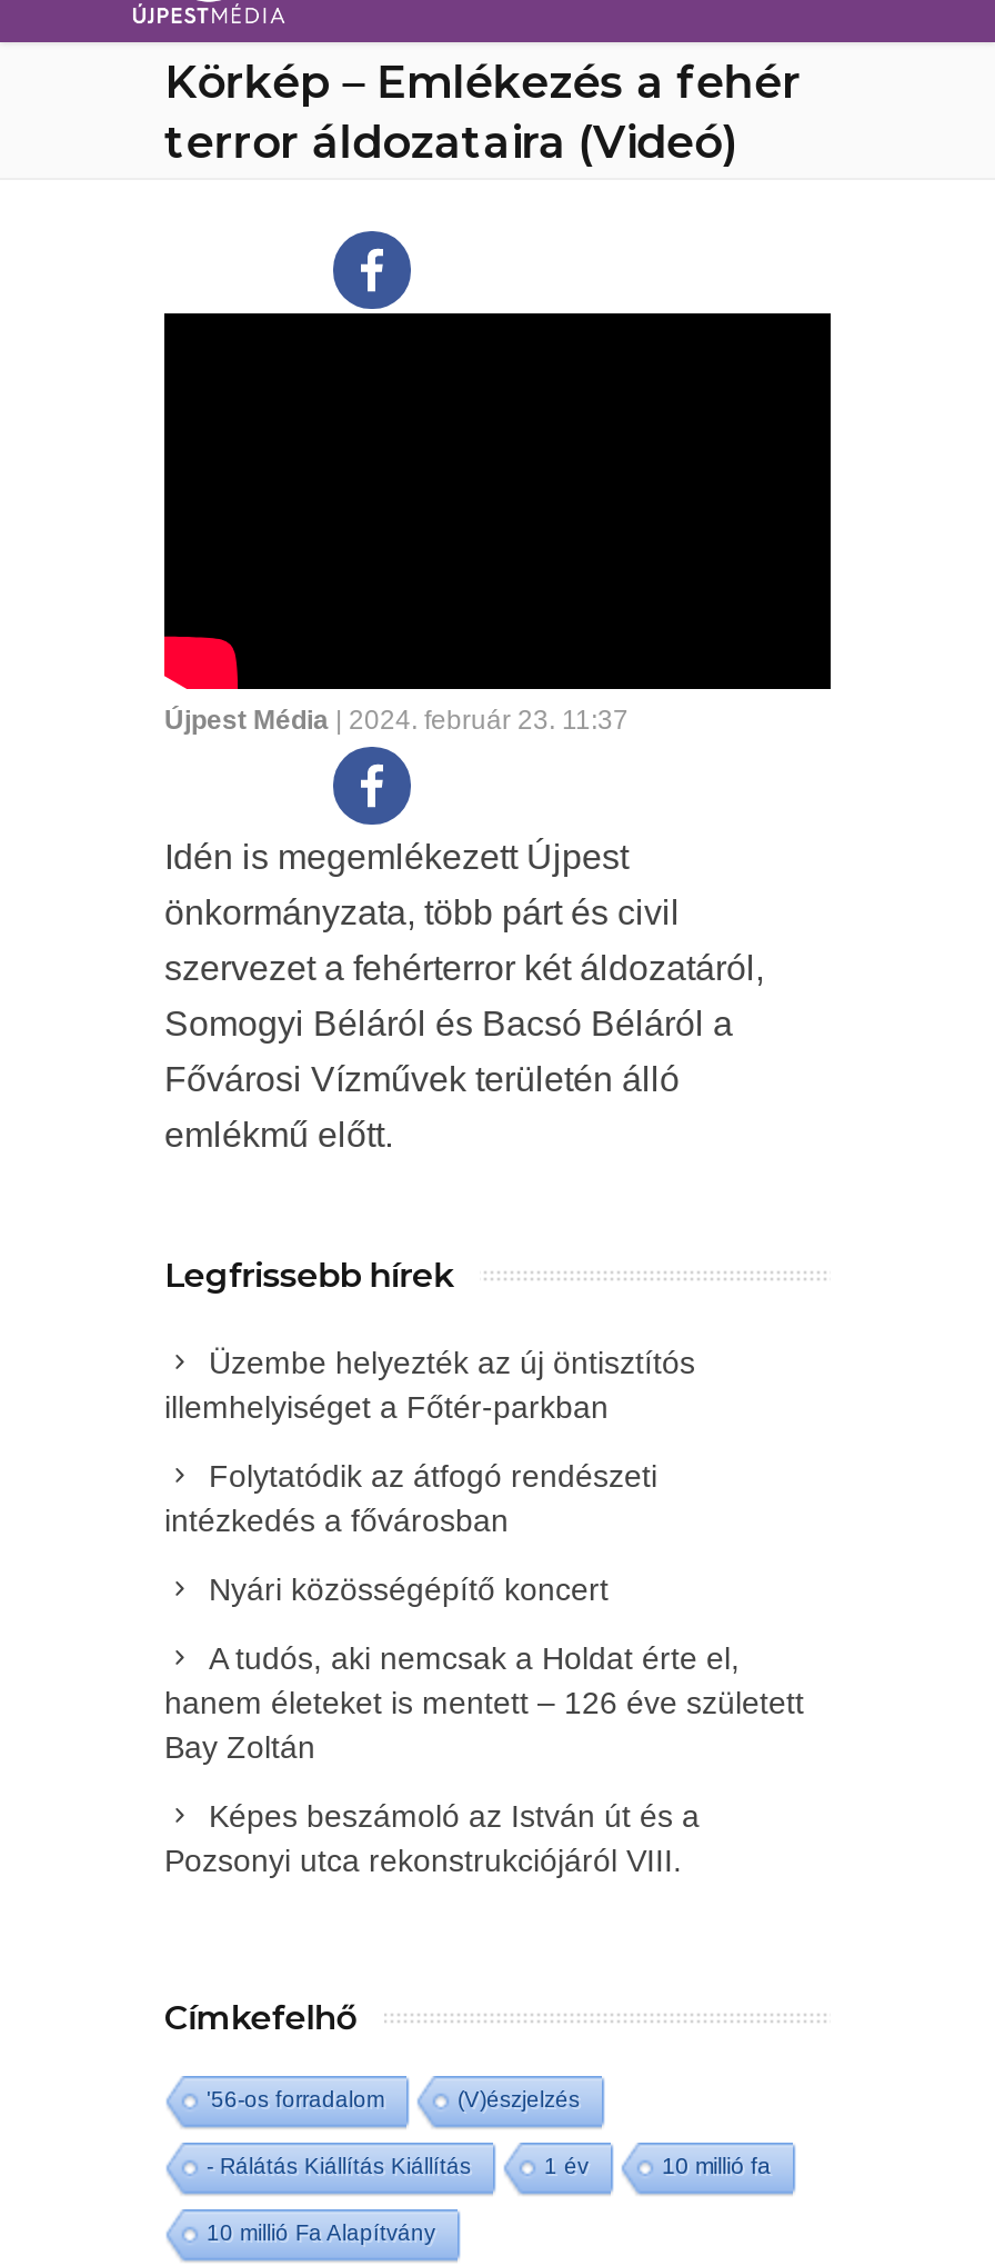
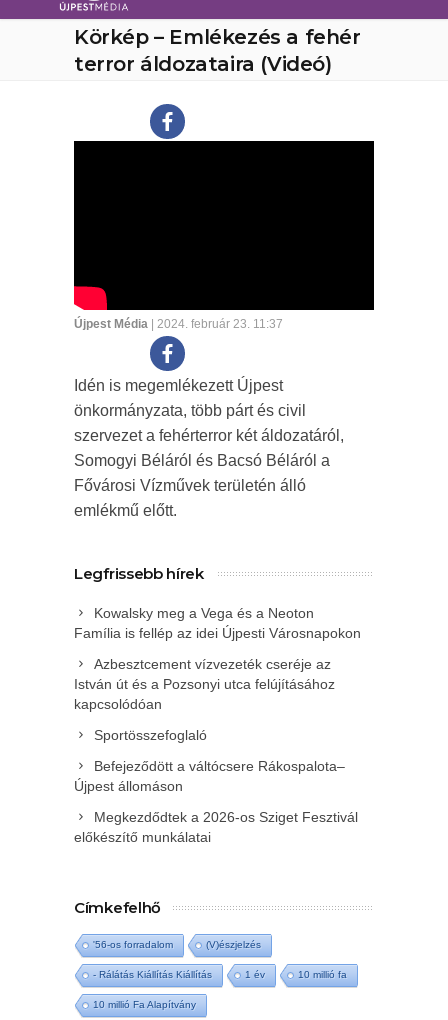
- Üzembe helyezték az új öntisztítós
- illemhelyiséget a Főtér-parkban
+ Kowalsky meg a Vega és a Neoton
+ Família is fellép az idei Újpesti Városnapokon

- Folytatódik az átfogó rendészeti
- intézkedés a fővárosban
+ Azbesztcement vízvezeték cseréje az
+ István út és a Pozsonyi utca felújításához
+ kapcsolódóan

- Nyári közösségépítő koncert
+ Sportösszefoglaló

- A tudós, aki nemcsak a Holdat érte el,
- hanem életeket is mentett – 126 éve született
- Bay Zoltán
+ Befejeződött a váltócsere Rákospalota–
+ Újpest állomáson

- Képes beszámoló az István út és a
- Pozsonyi utca rekonstrukciójáról VIII.
+ Megkezdődtek a 2026-os Sziget Fesztivál
+ előkészítő munkálatai
